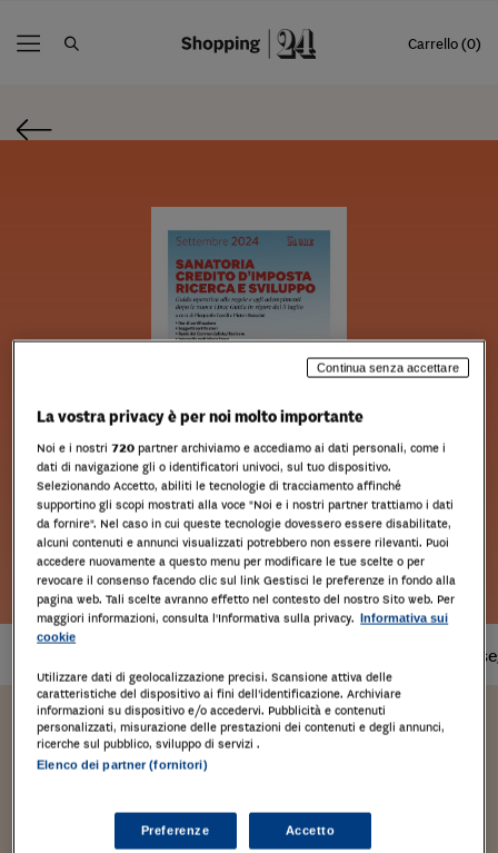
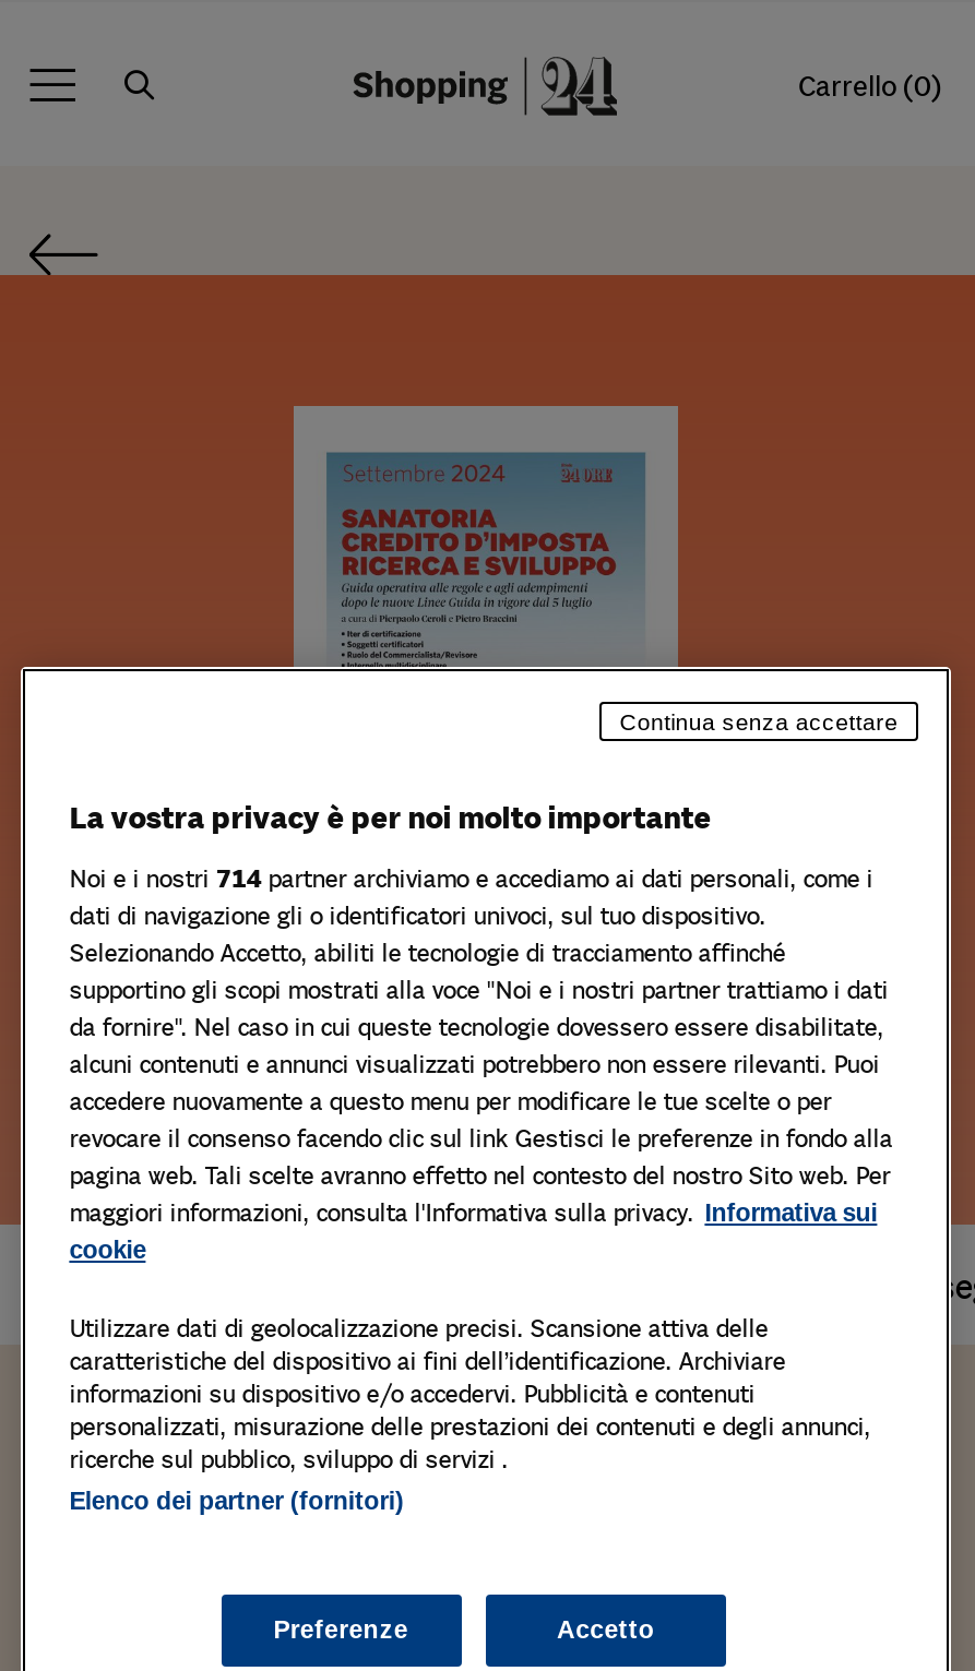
- Noi e i nostri 720 partner archiviamo e accediamo ai dati personali, come i
+ Noi e i nostri 714 partner archiviamo e accediamo ai dati personali, come i
